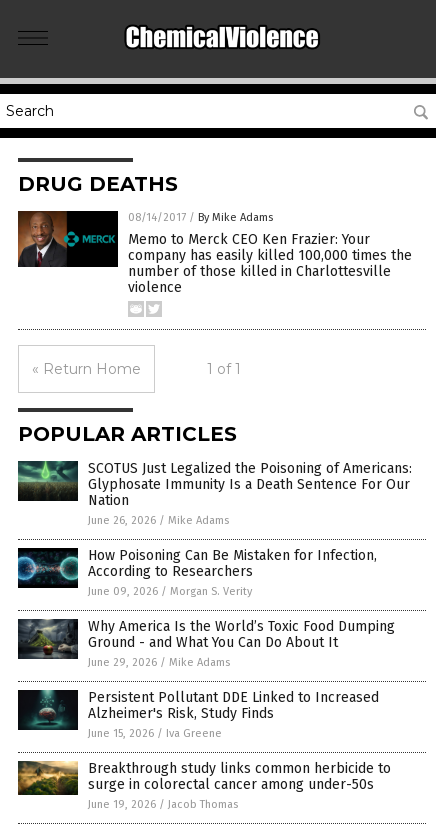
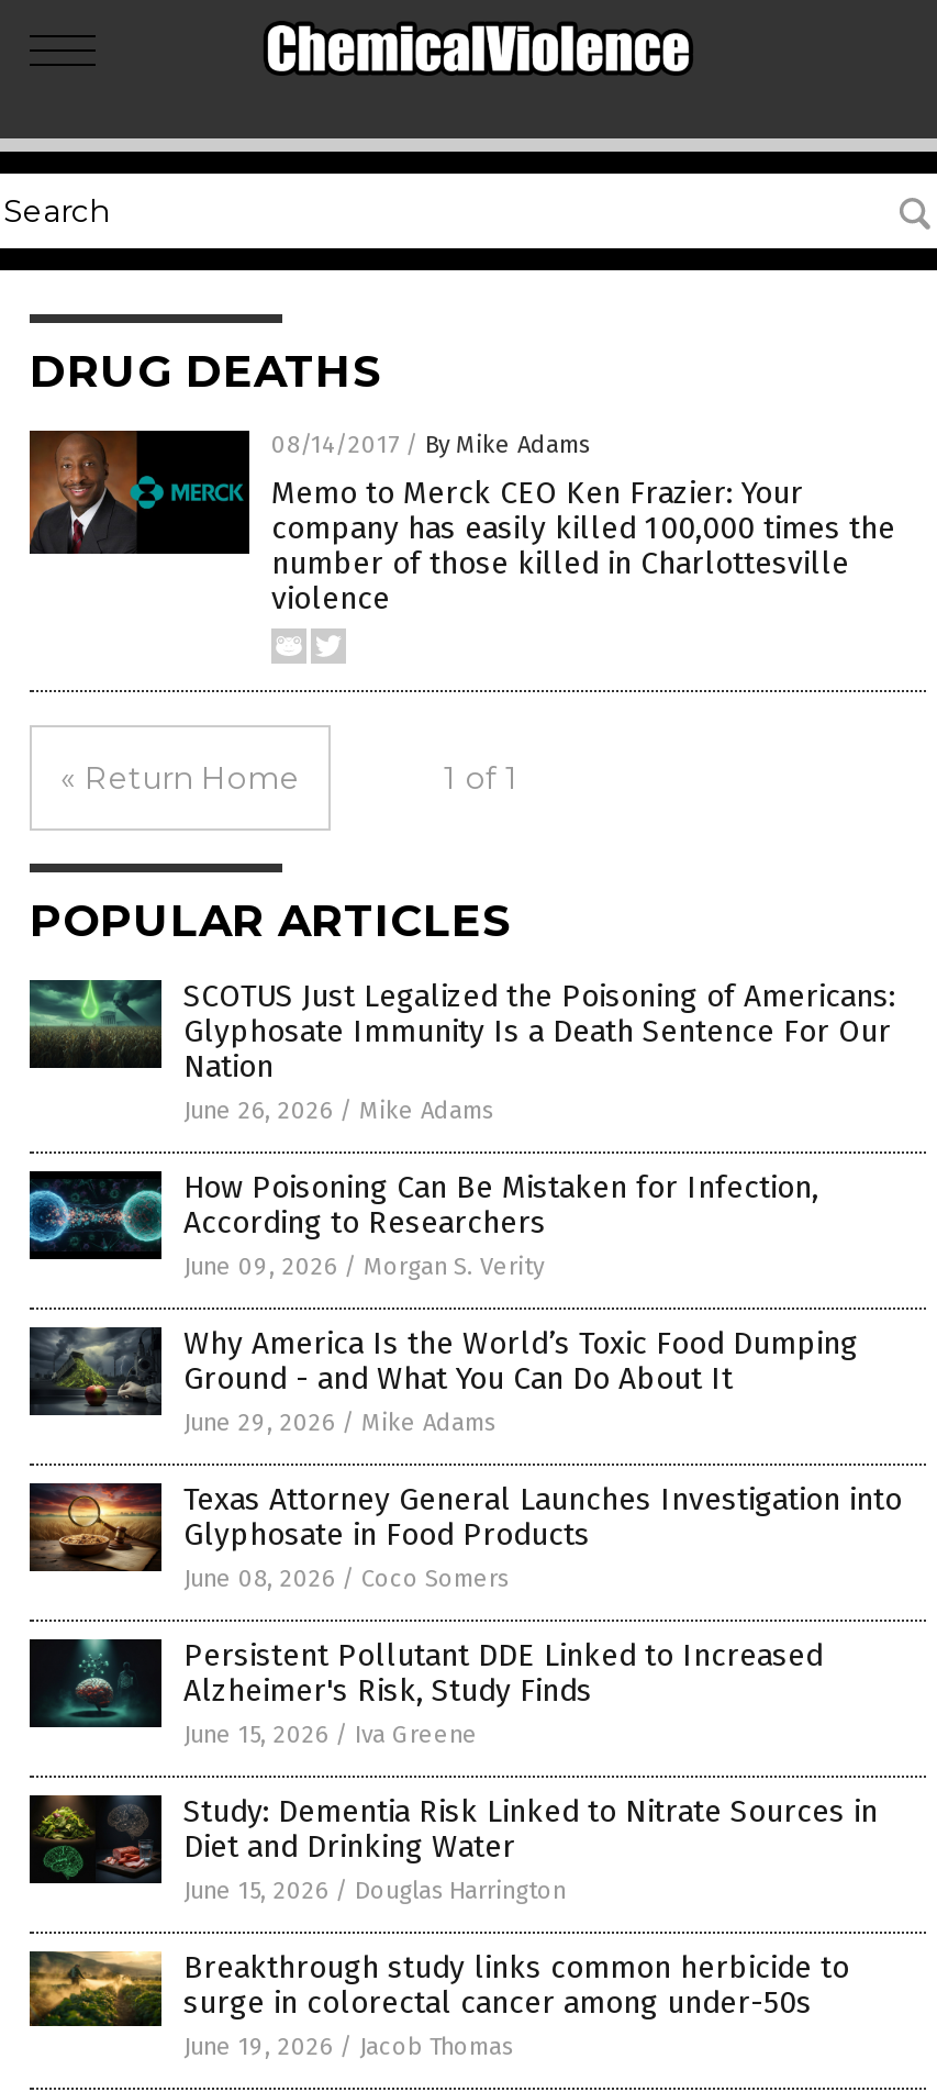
+ [image]
+ Texas Attorney General Launches Investigation into
+ Glyphosate in Food Products
+ June 08, 2026 / Coco Somers

+ [image]
+ Study: Dementia Risk Linked to Nitrate Sources in
+ Diet and Drinking Water
+ June 15, 2026 / Douglas Harrington
